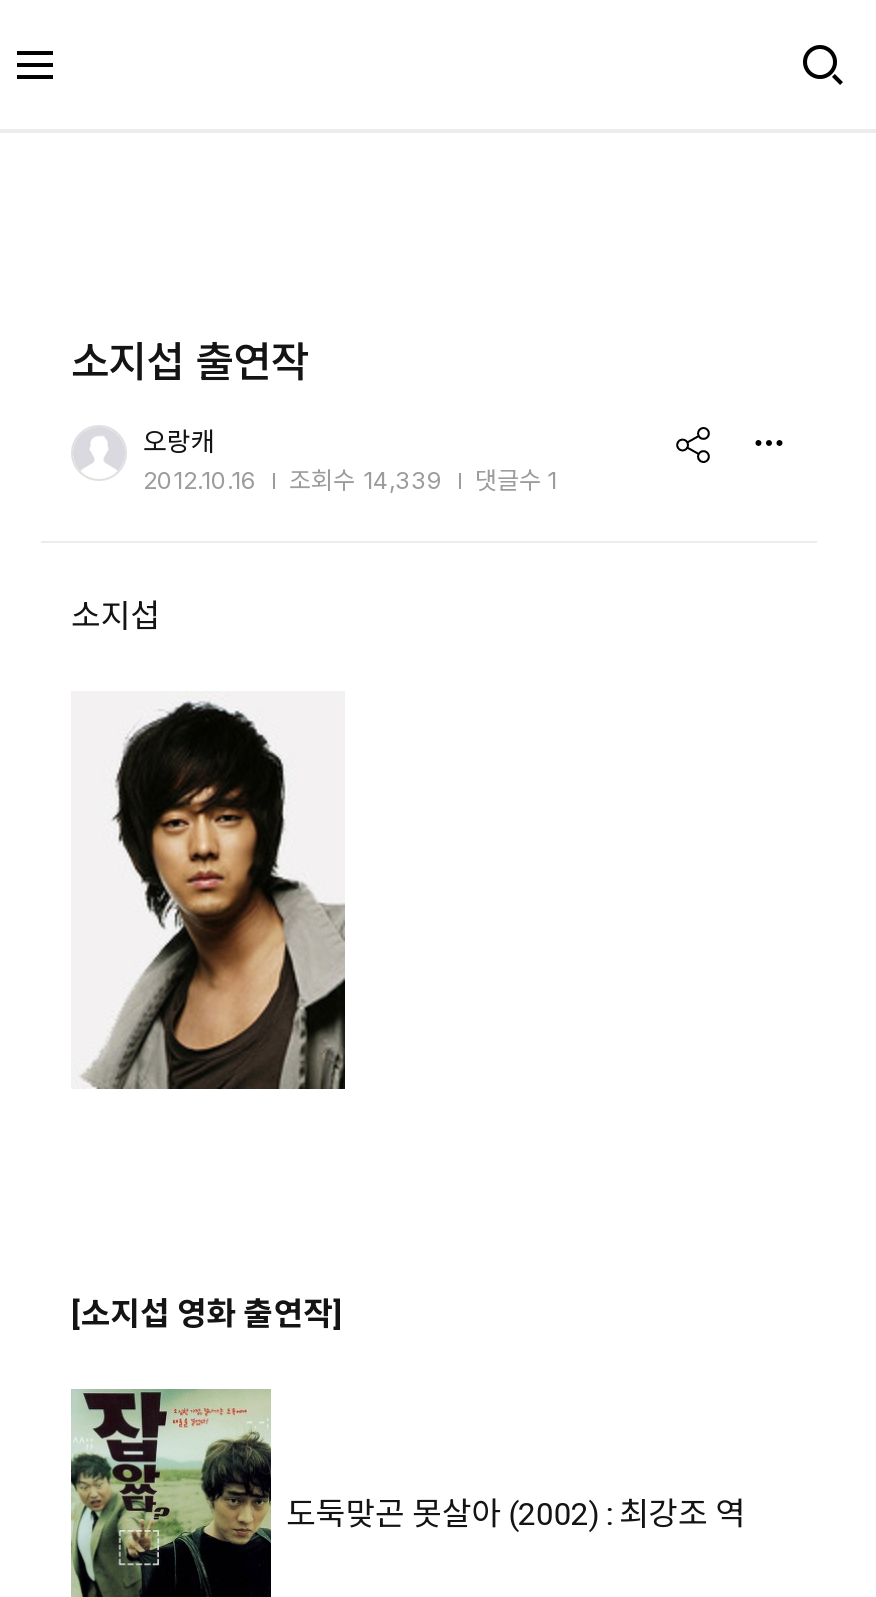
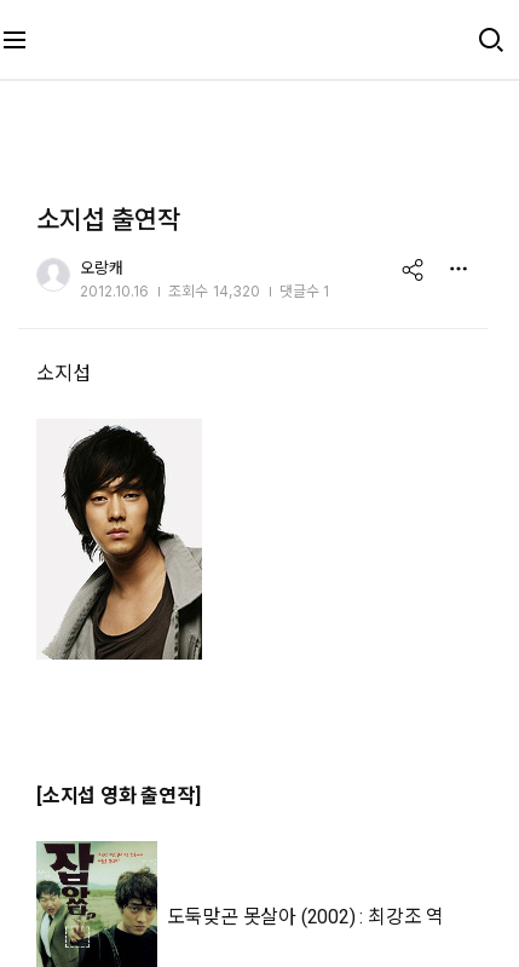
- 2012.10.16 조회수 14,339 댓글수 1
+ 2012.10.16 조회수 14,320 댓글수 1
